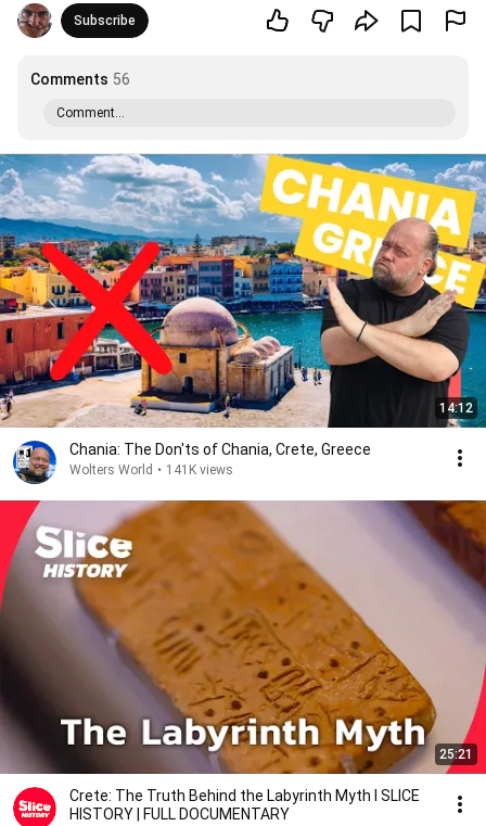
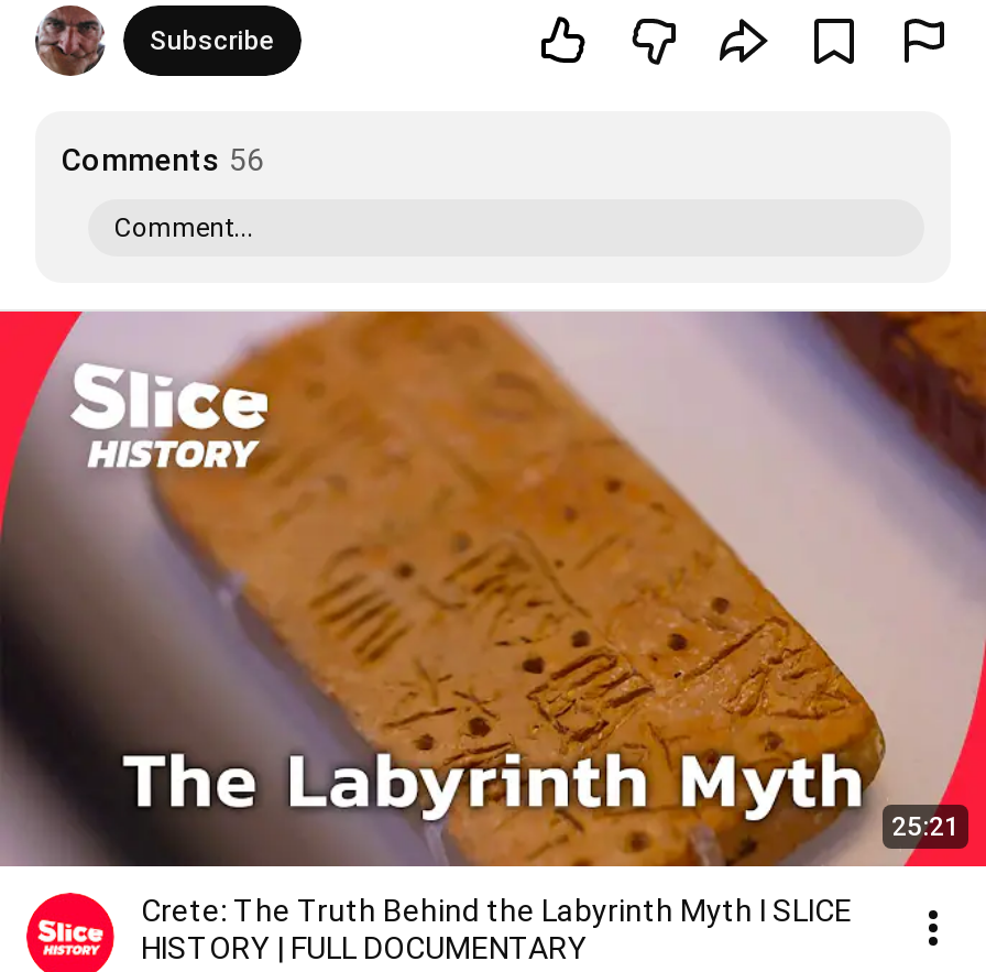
- [image]
- 14:12
- Chania: The Don'ts of Chania, Crete, Greece
- Wolters World • 141K views

- [image]
